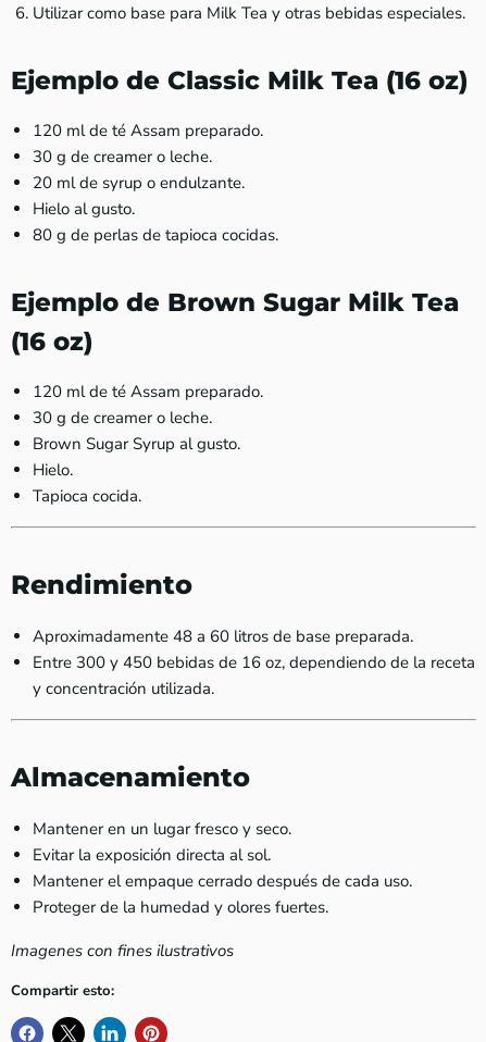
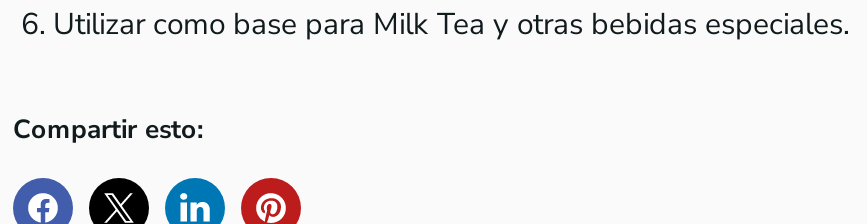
- Ejemplo de Classic Milk Tea (16 oz)
- 120 ml de té Assam preparado.
- 30 g de creamer o leche.
- 20 ml de syrup o endulzante.
- Hielo al gusto.
- 80 g de perlas de tapioca cocidas.
- Ejemplo de Brown Sugar Milk Tea
- (16 oz)
- 120 ml de té Assam preparado.
- 30 g de creamer o leche.
- Brown Sugar Syrup al gusto.
- Hielo.
- Tapioca cocida.
- Rendimiento
- Aproximadamente 48 a 60 litros de base preparada.
- Entre 300 y 450 bebidas de 16 oz, dependiendo de la receta
- y concentración utilizada.
- Almacenamiento
- Mantener en un lugar fresco y seco.
- Evitar la exposición directa al sol.
- Mantener el empaque cerrado después de cada uso.
- Proteger de la humedad y olores fuertes.
- Imagenes con fines ilustrativos
